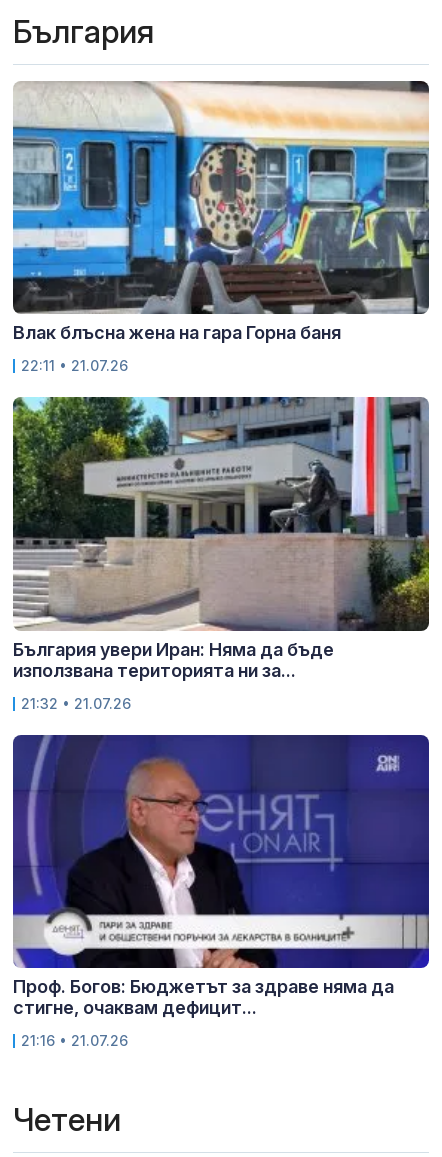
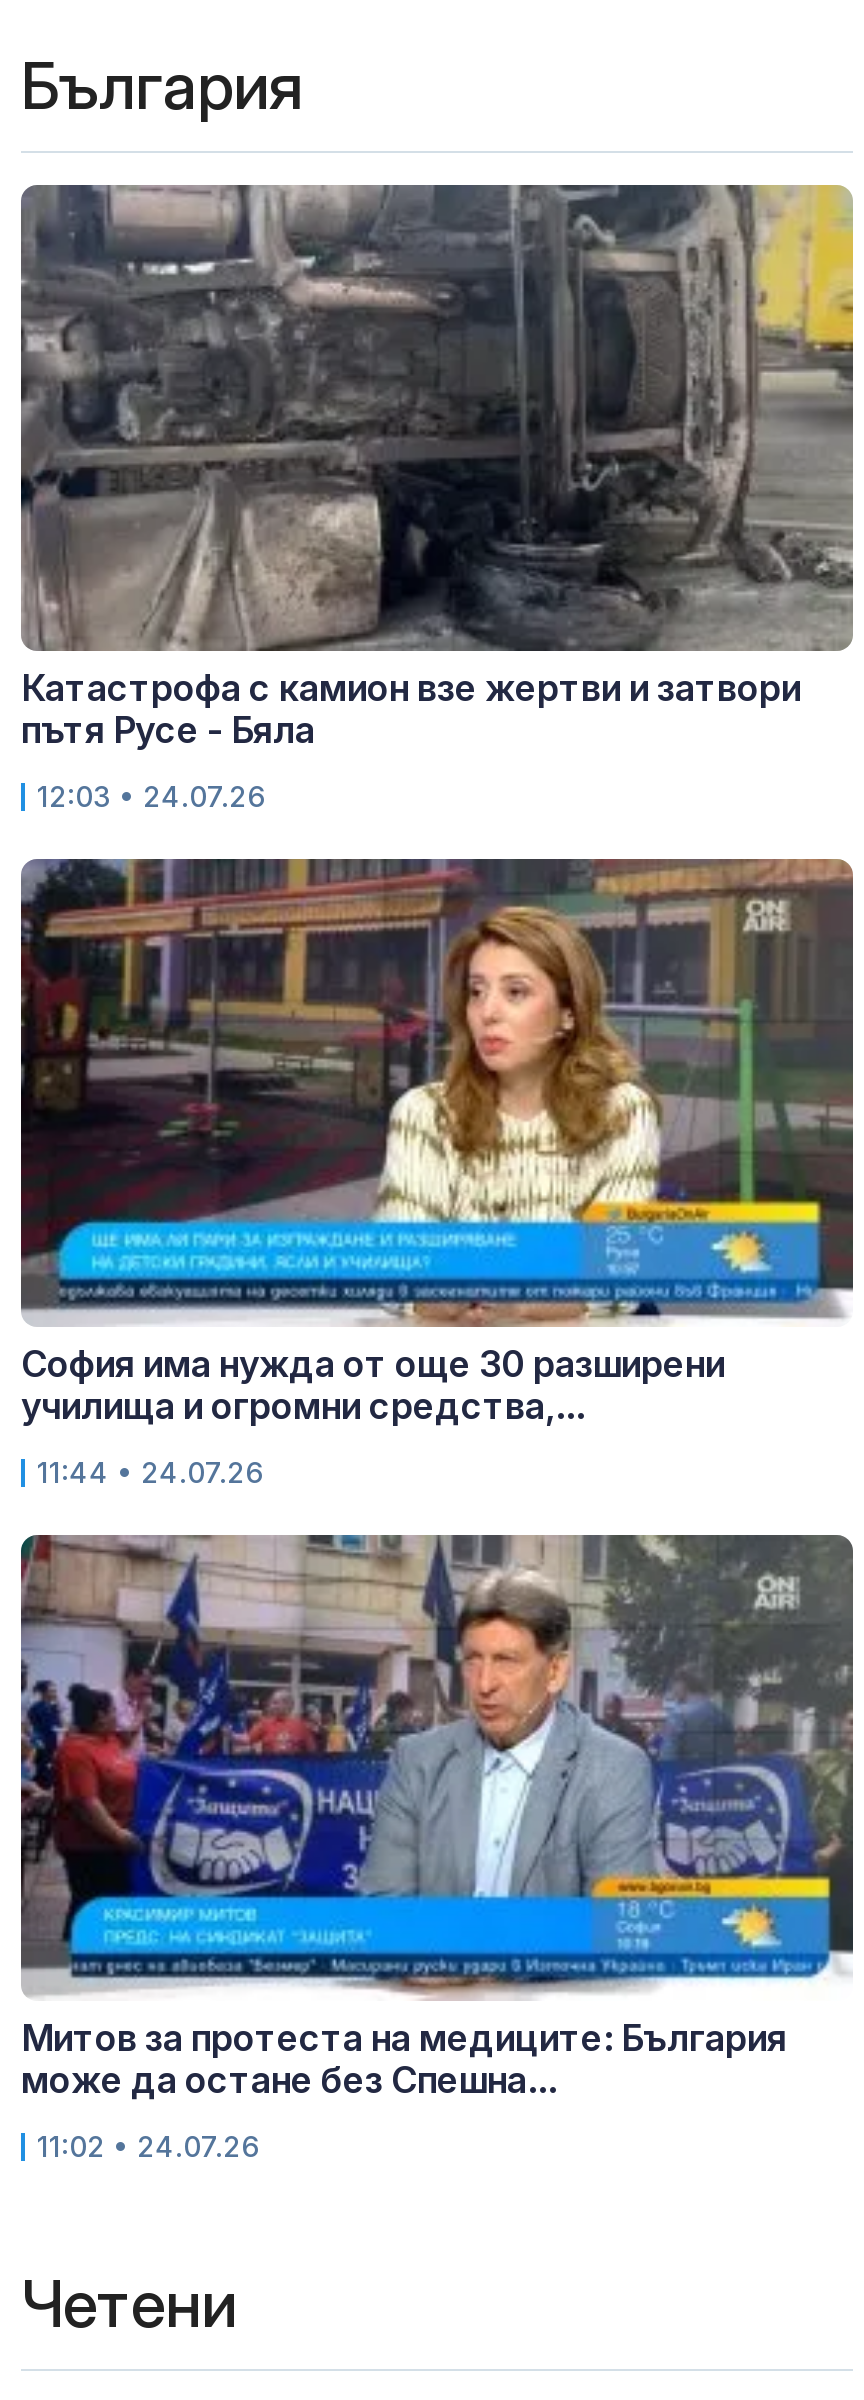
- [image]
- Влак блъсна жена на гара Горна баня
+ [image]
+ Катастрофа с камион взе жертви и затвори
+ пътя Русе - Бяла

- 22:11 • 21.07.26
+ 12:03 • 24.07.26

- [image]
- България увери Иран: Няма да бъде
- използвана територията ни за...
+ [image]
+ София има нужда от още 30 разширени
+ училища и огромни средства,...

- 21:32 • 21.07.26
+ 11:44 • 24.07.26

- [image]
- Проф. Богов: Бюджетът за здраве няма да
- стигне, очаквам дефицит...
+ [image]
+ Митов за протеста на медиците: България
+ може да остане без Спешна...

- 21:16 • 21.07.26
+ 11:02 • 24.07.26
